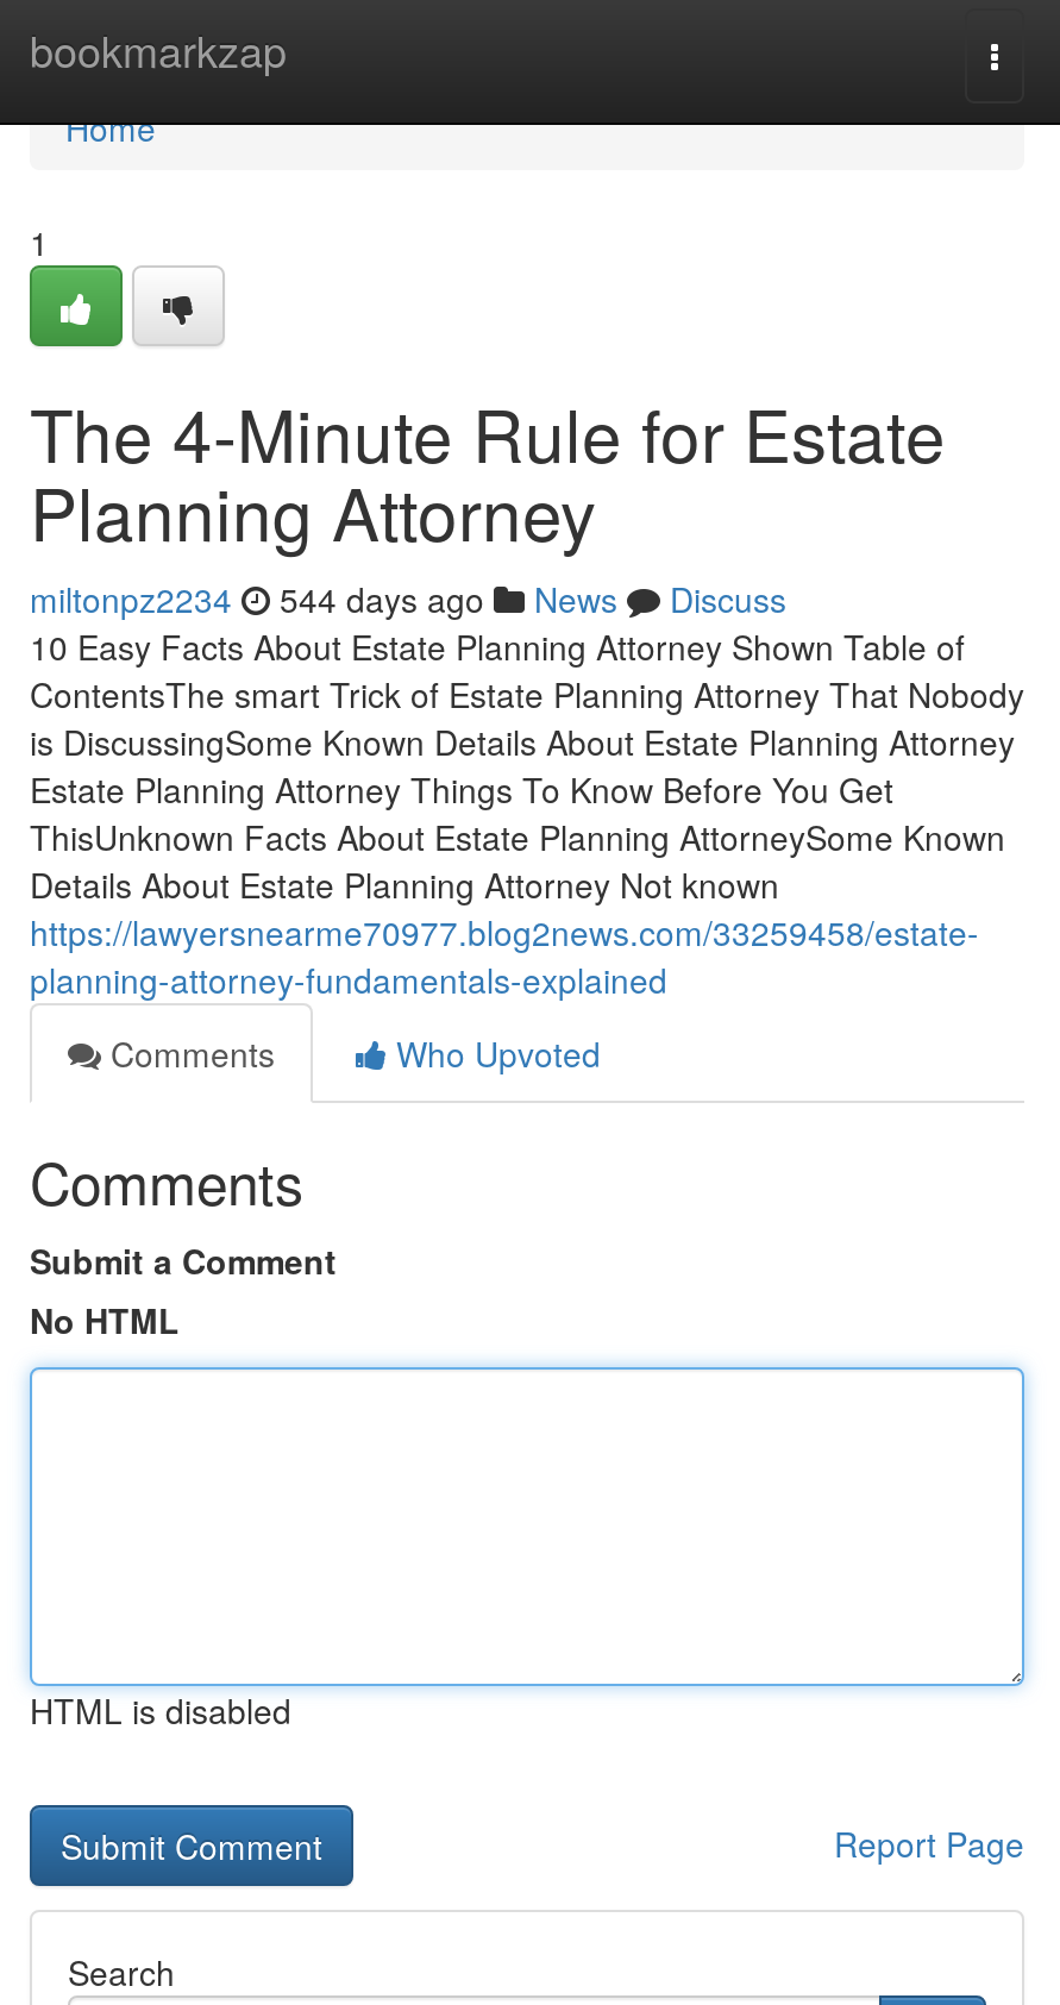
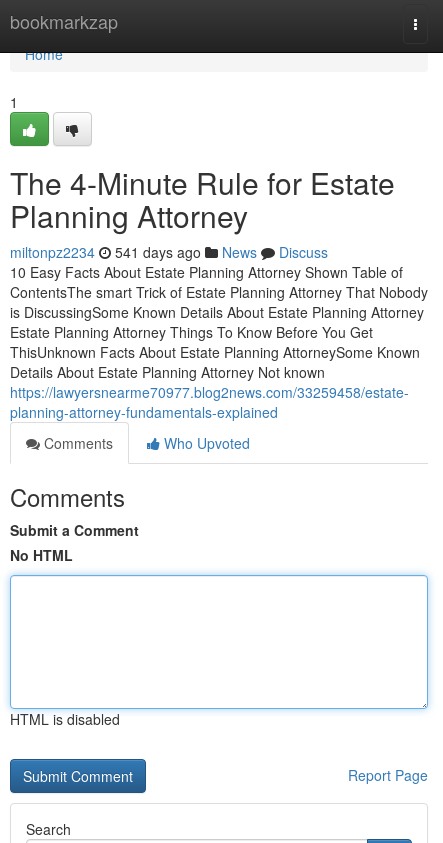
- miltonpz2234 544 days ago News Discuss
+ miltonpz2234 541 days ago News Discuss
